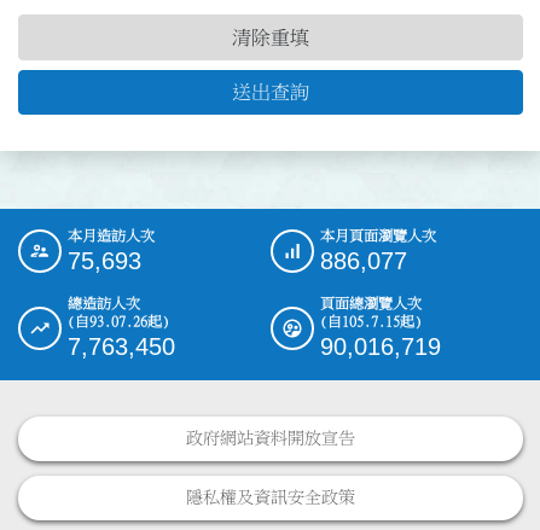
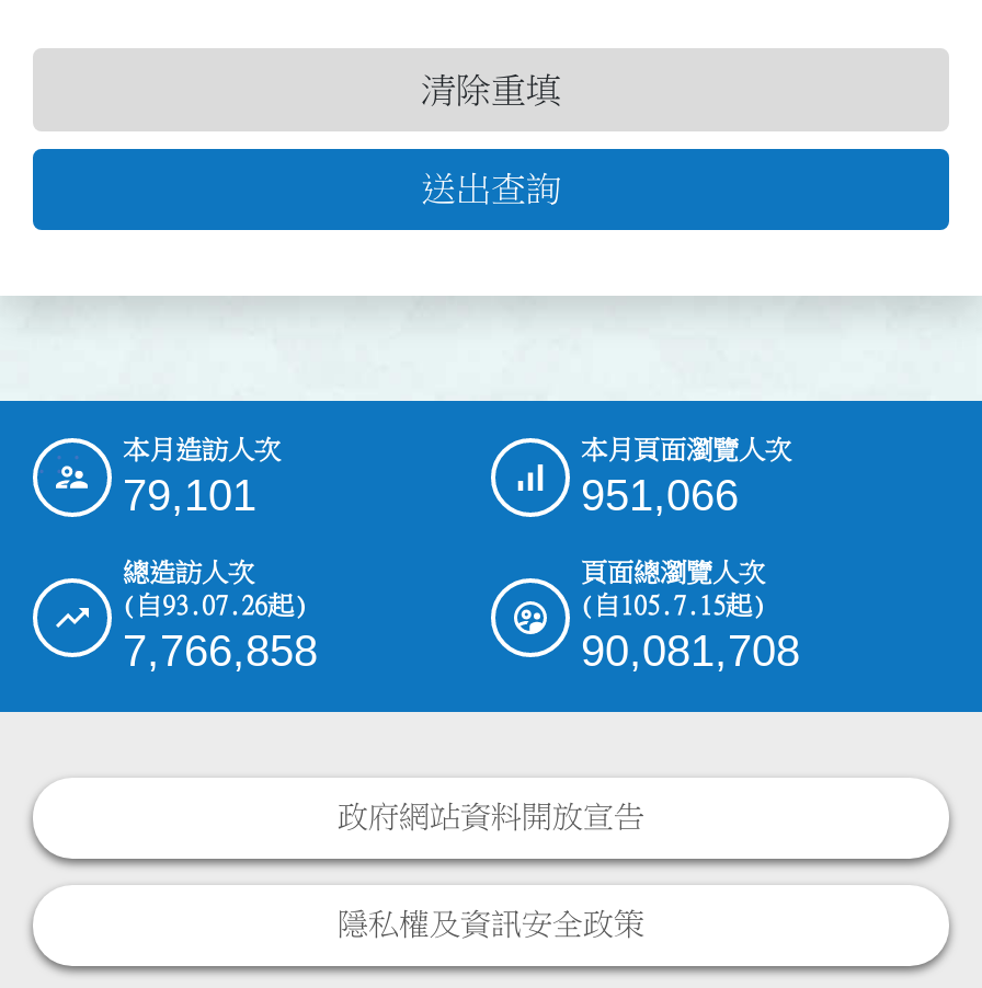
- 75,693
+ 79,101

- 886,077
+ 951,066

- 7,763,450
+ 7,766,858

- 90,016,719
+ 90,081,708
